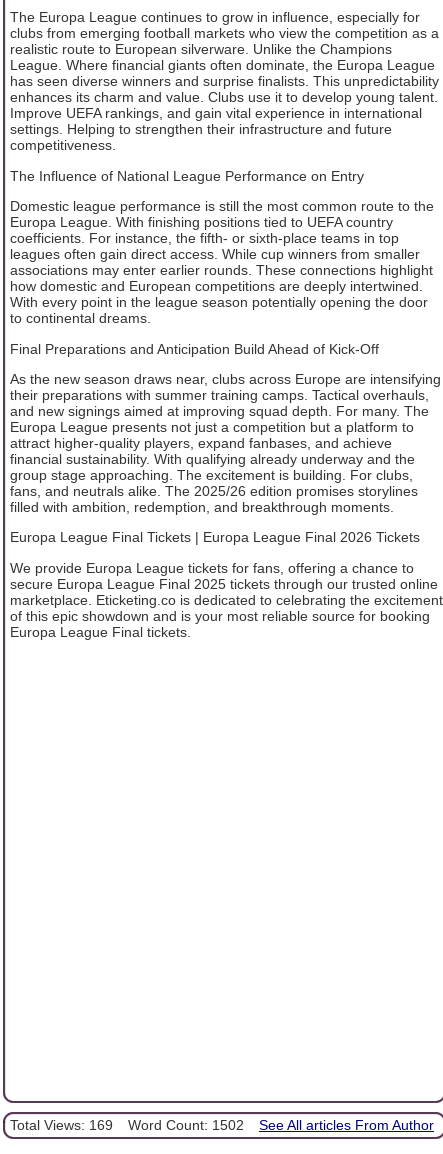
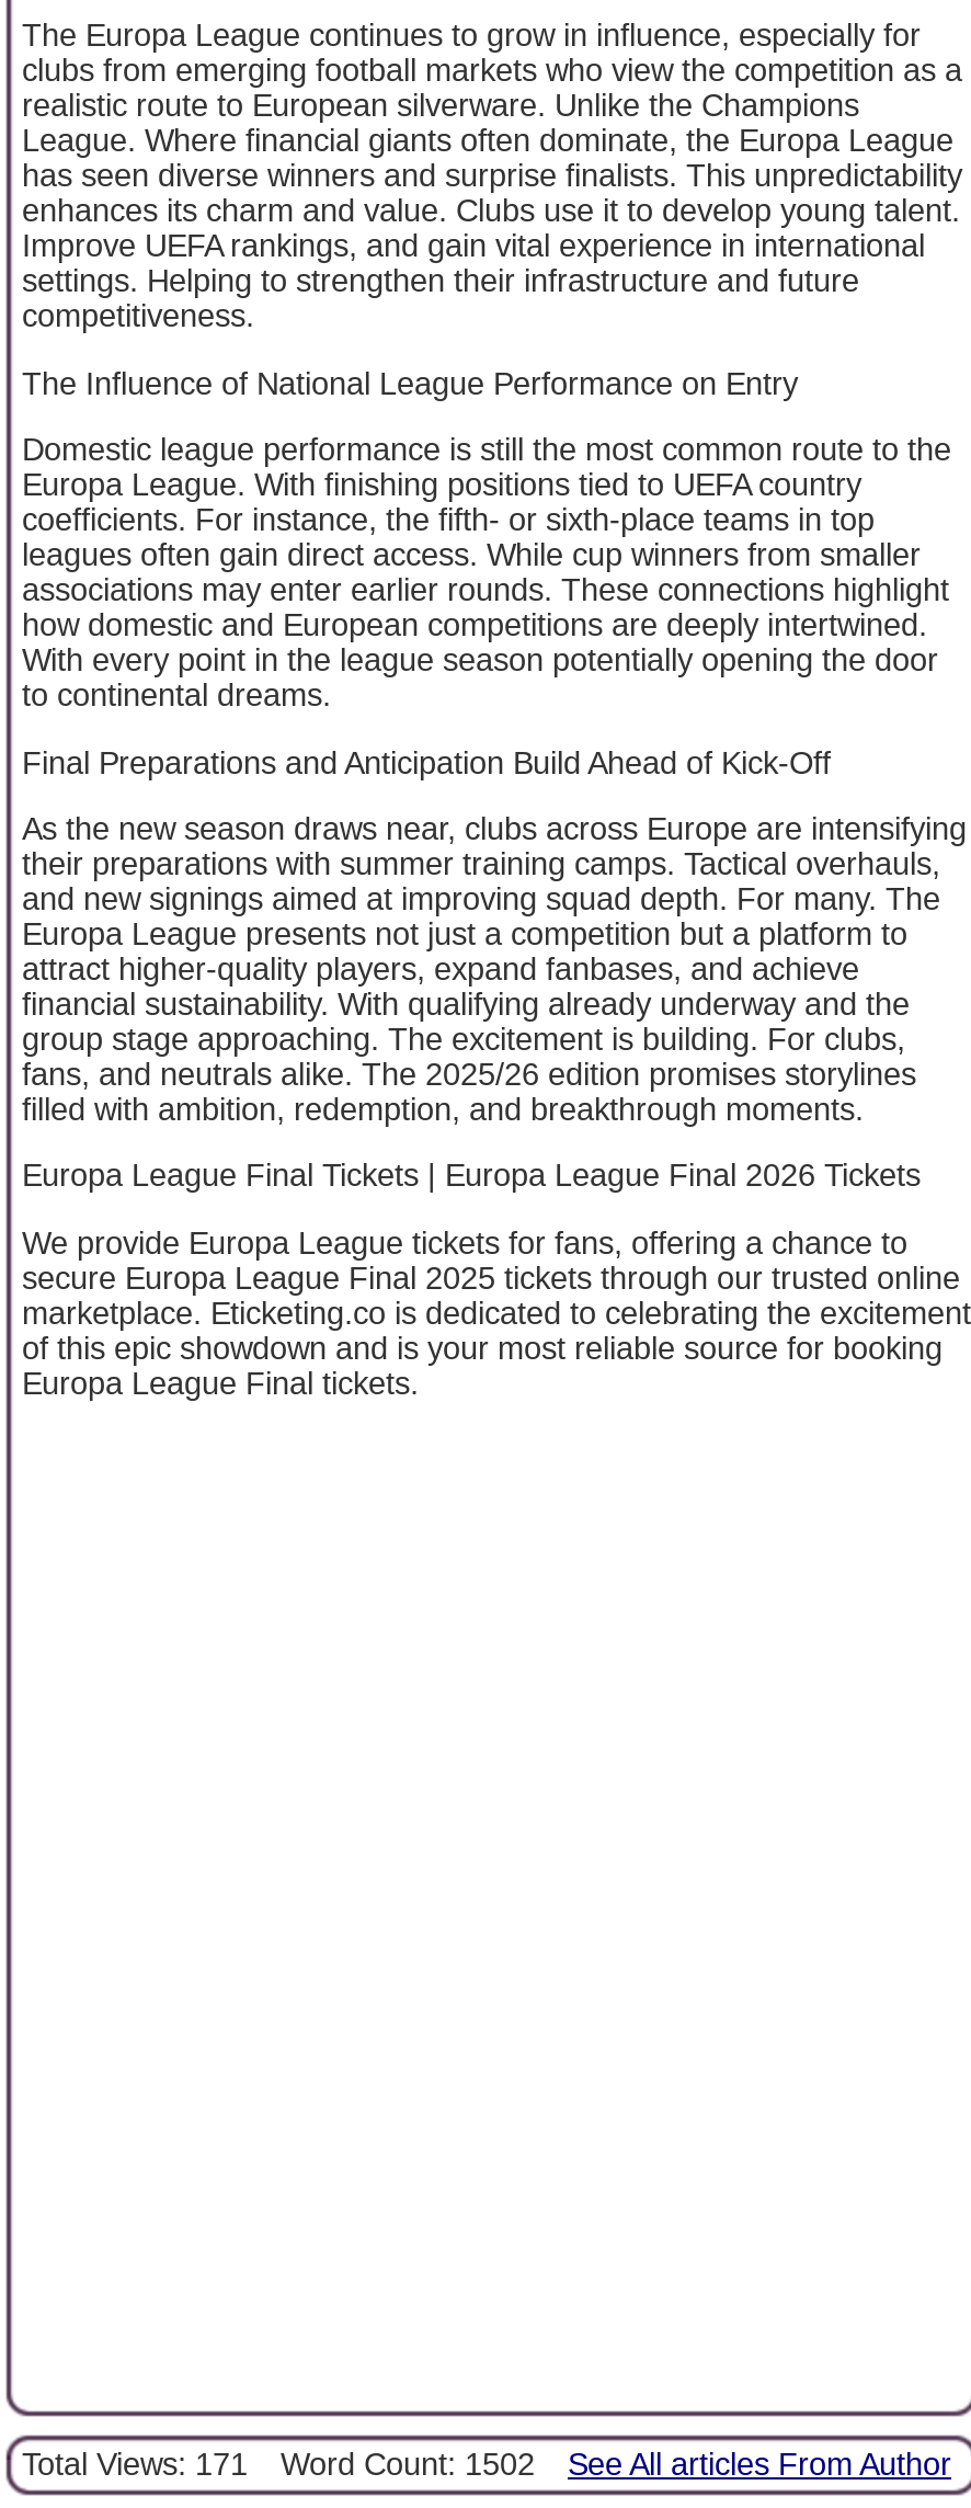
- Total Views: 169 Word Count: 1502 See All articles From Author
+ Total Views: 171 Word Count: 1502 See All articles From Author
